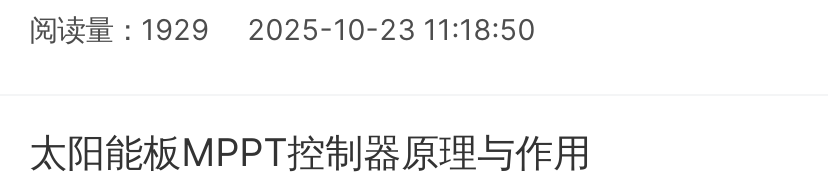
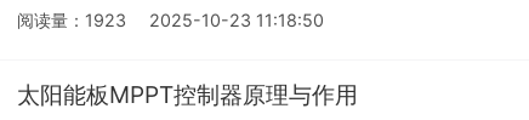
- 阅读量：1929 2025-10-23 11:18:50
+ 阅读量：1923 2025-10-23 11:18:50
